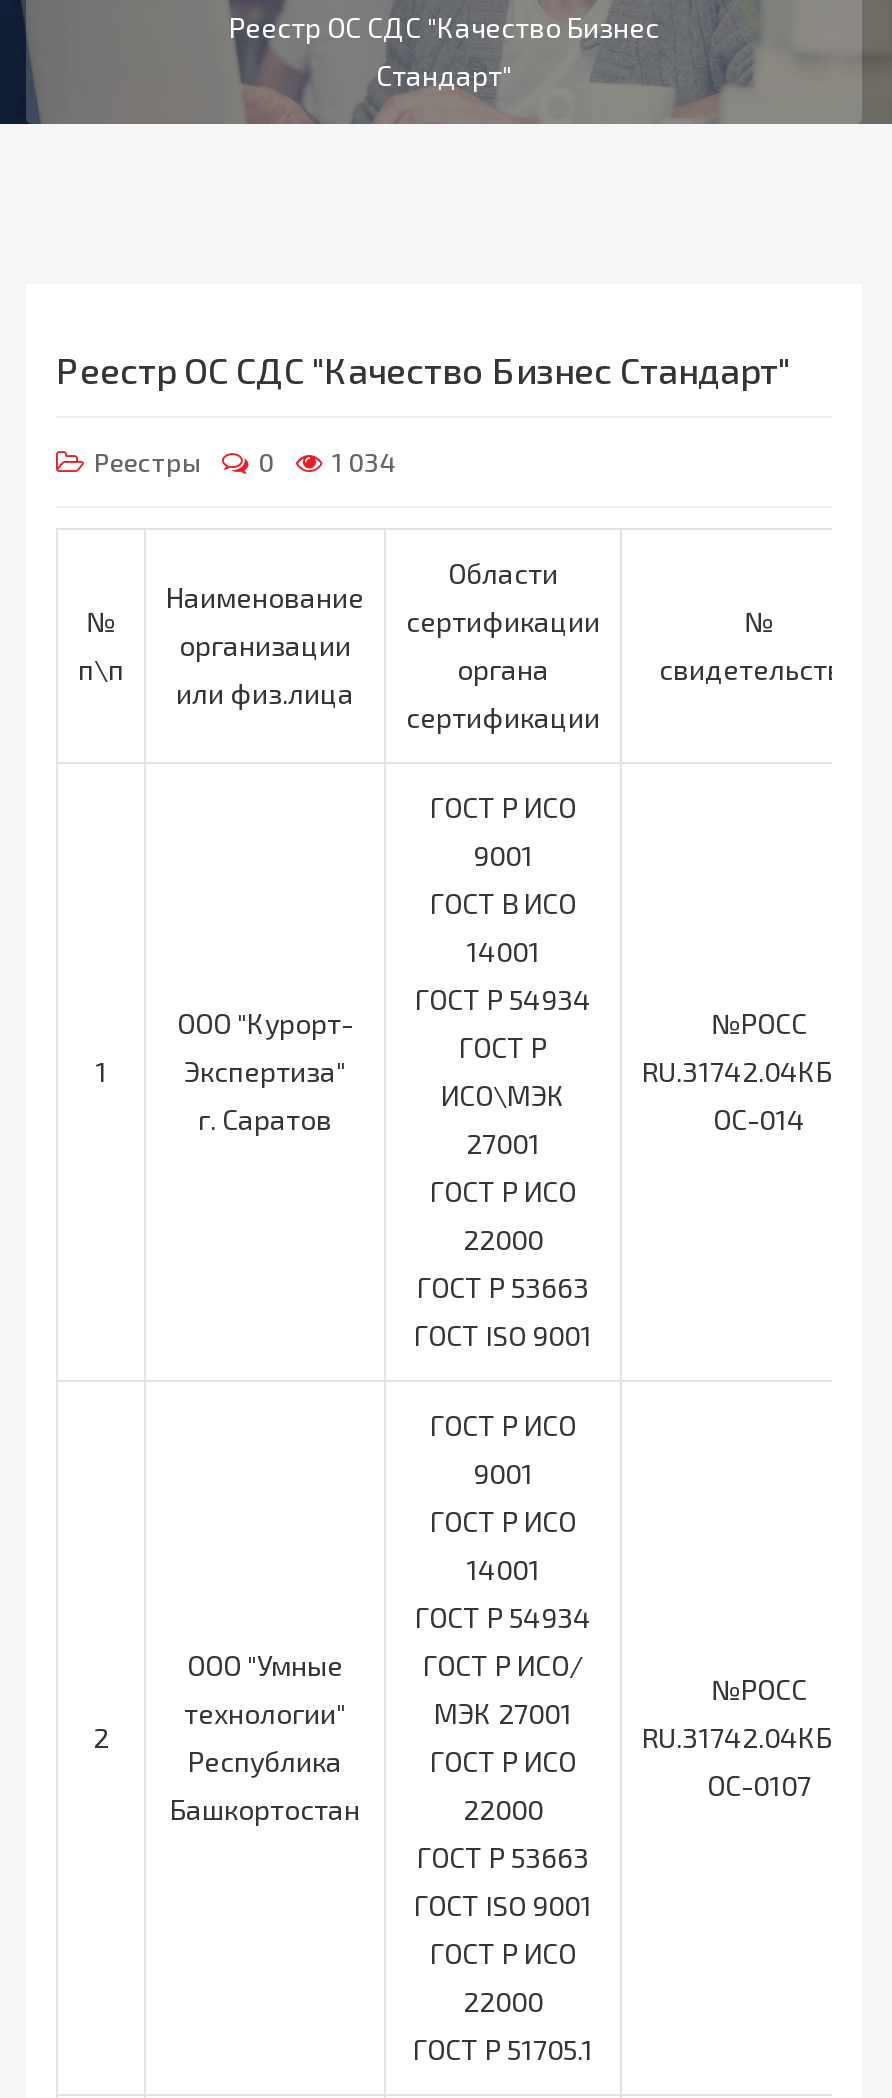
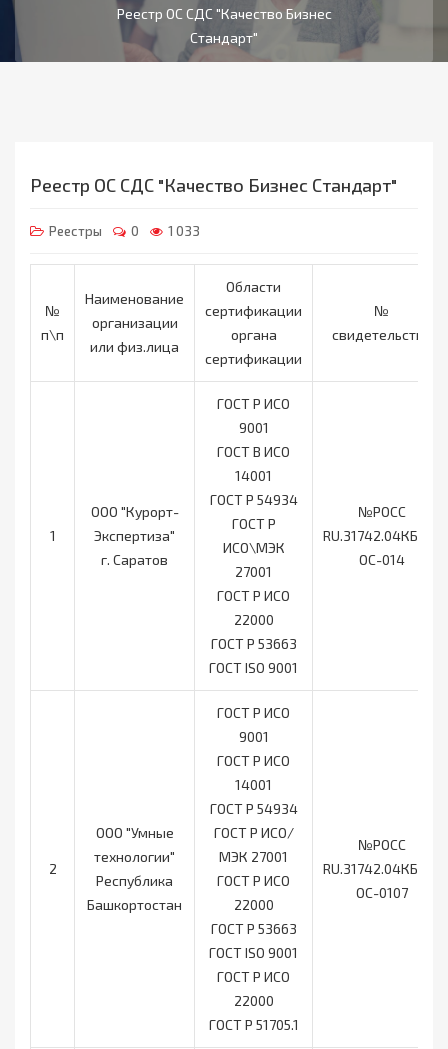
- Реестры 0 1 034
+ Реестры 0 1 033
